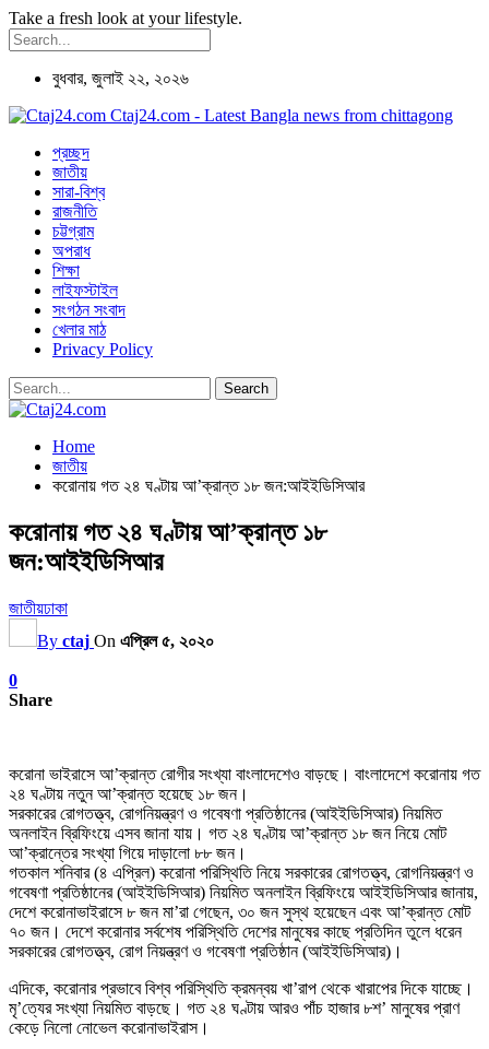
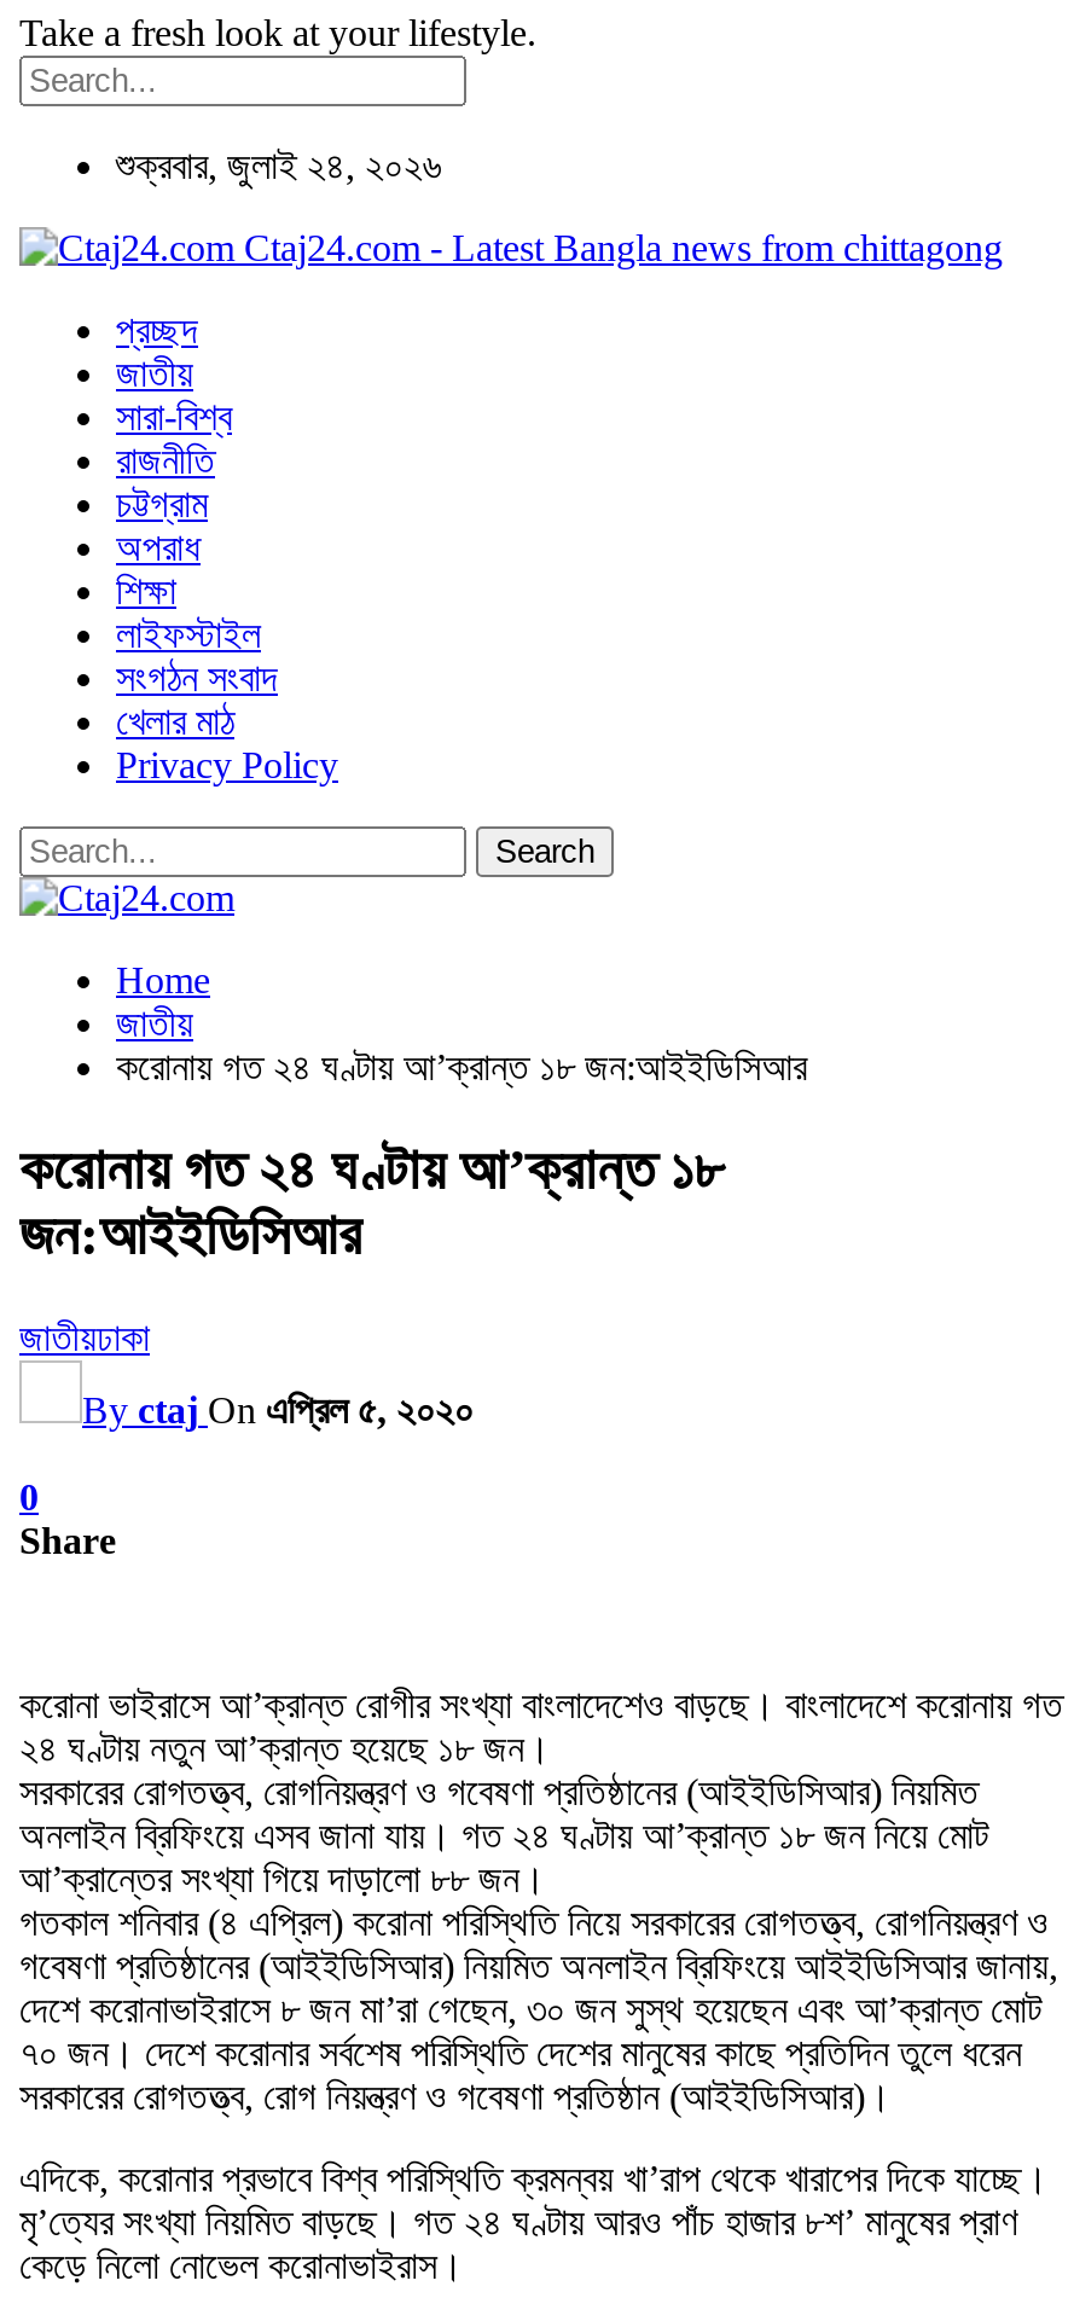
- বুধবার, জুলাই ২২, ২০২৬
+ শুক্রবার, জুলাই ২৪, ২০২৬
